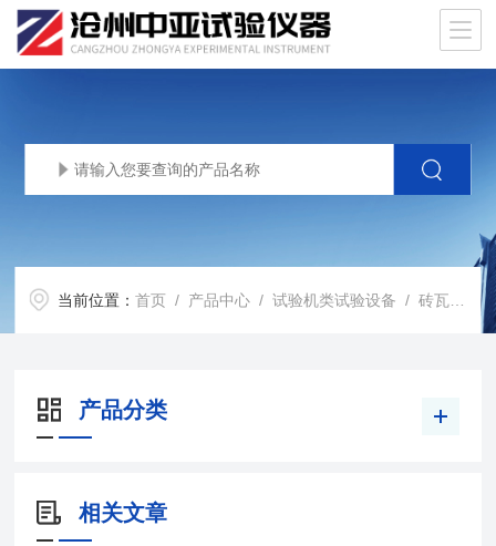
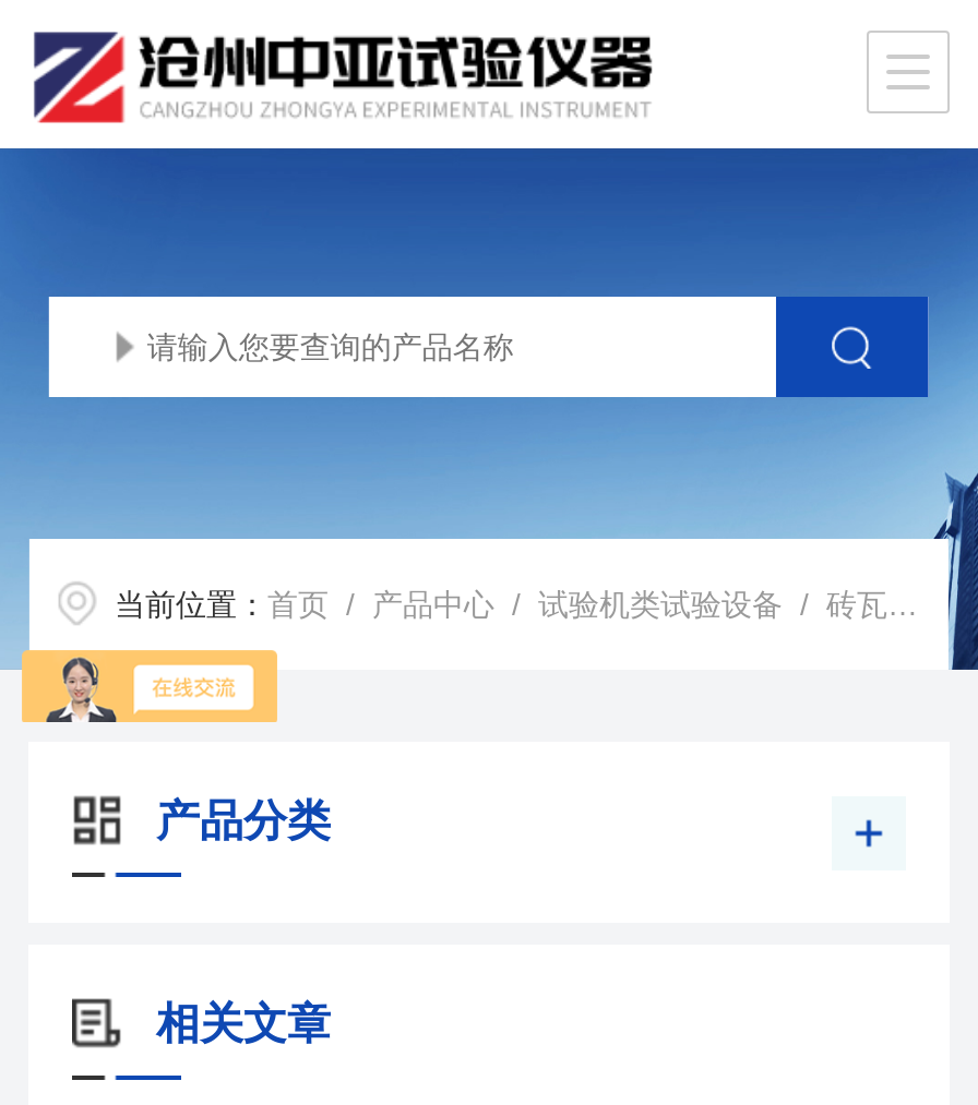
+ [image]
